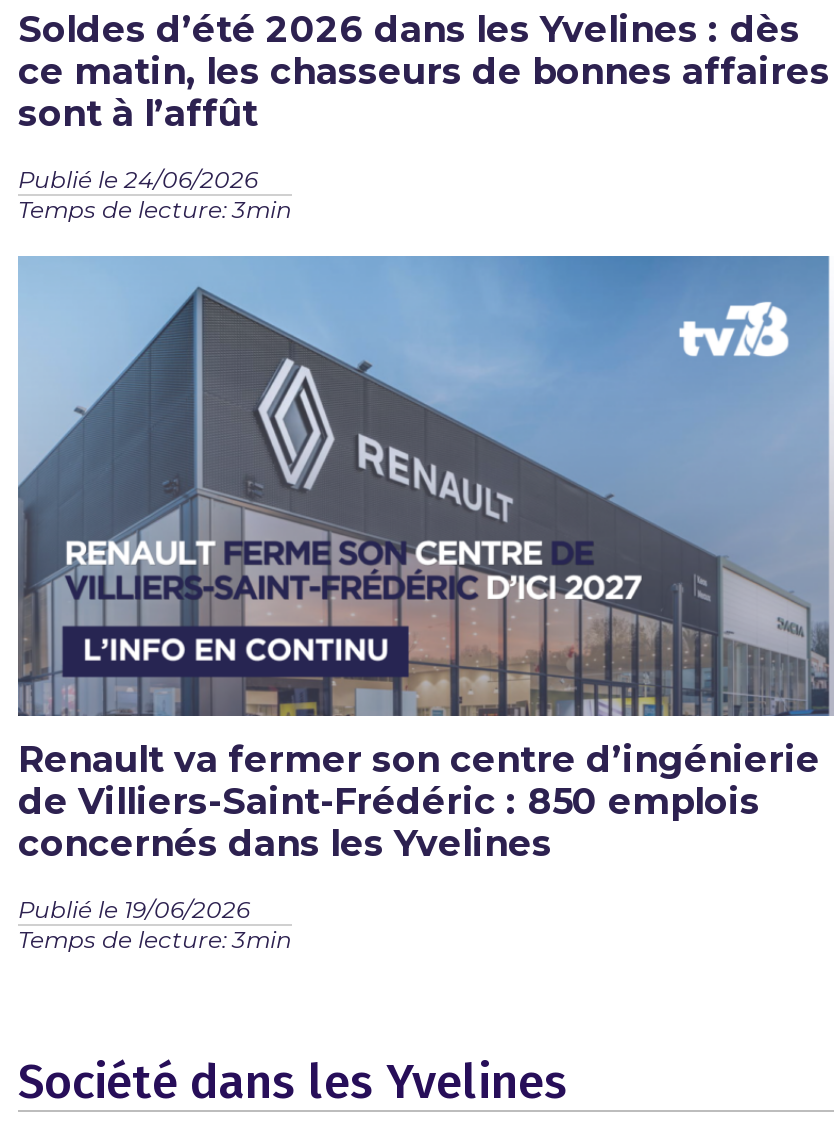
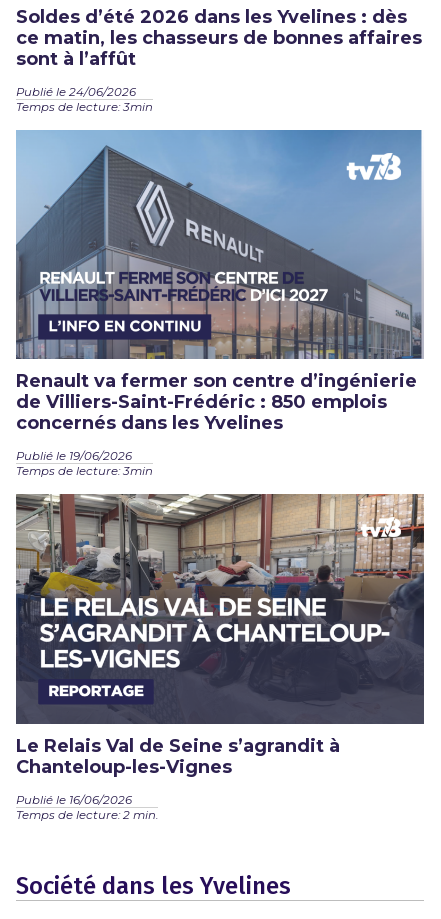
+ [image]
+ Le Relais Val de Seine s’agrandit à
+ Chanteloup-les-Vignes
+ Publié le 16/06/2026
+ Temps de lecture: 2 min.
